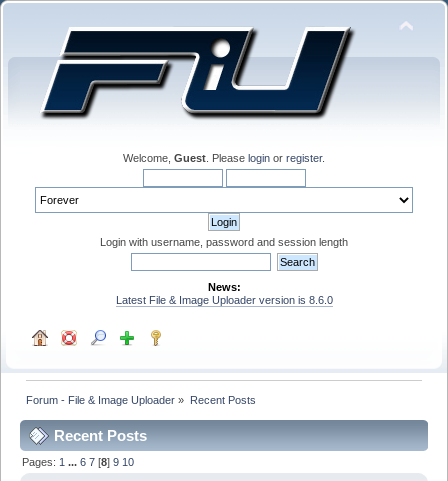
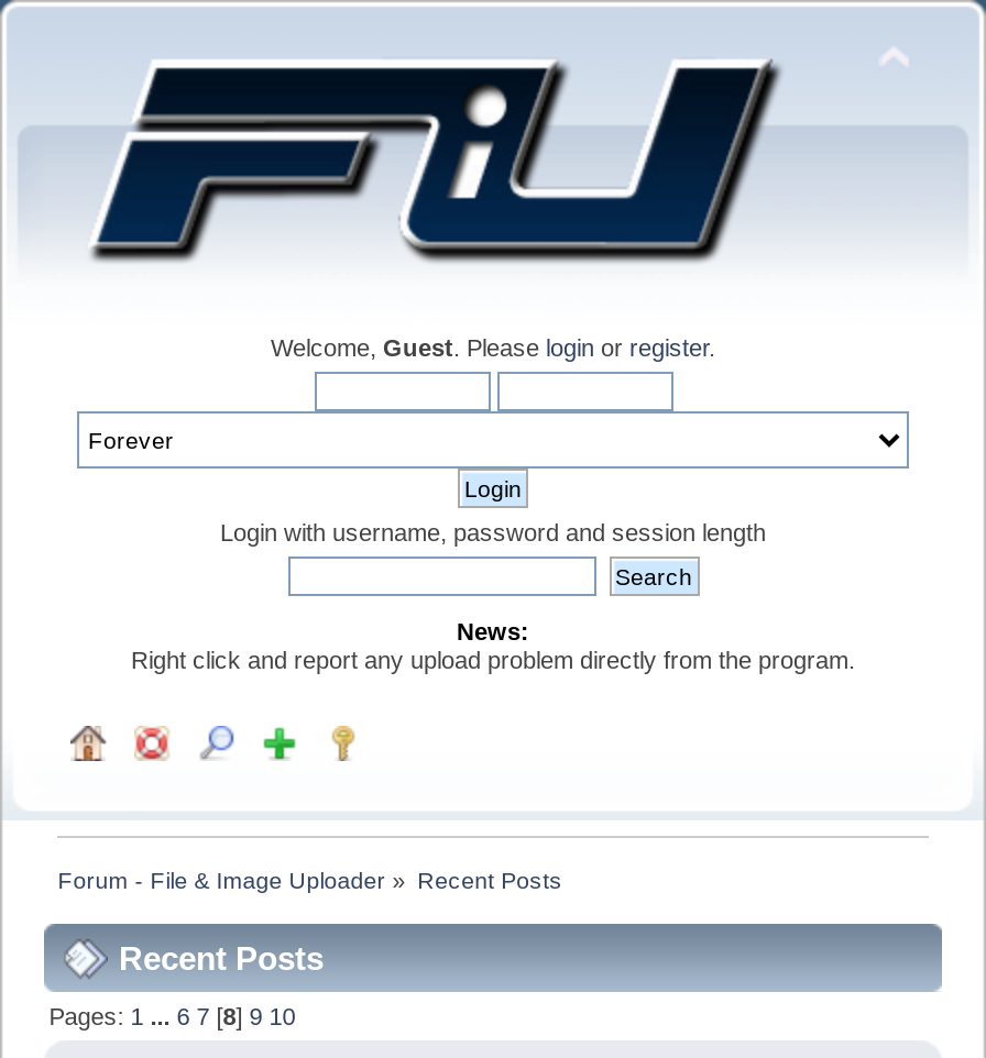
- Latest File & Image Uploader version is 8.6.0
+ Right click and report any upload problem directly from the program.
